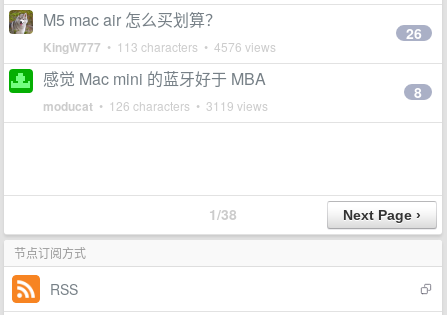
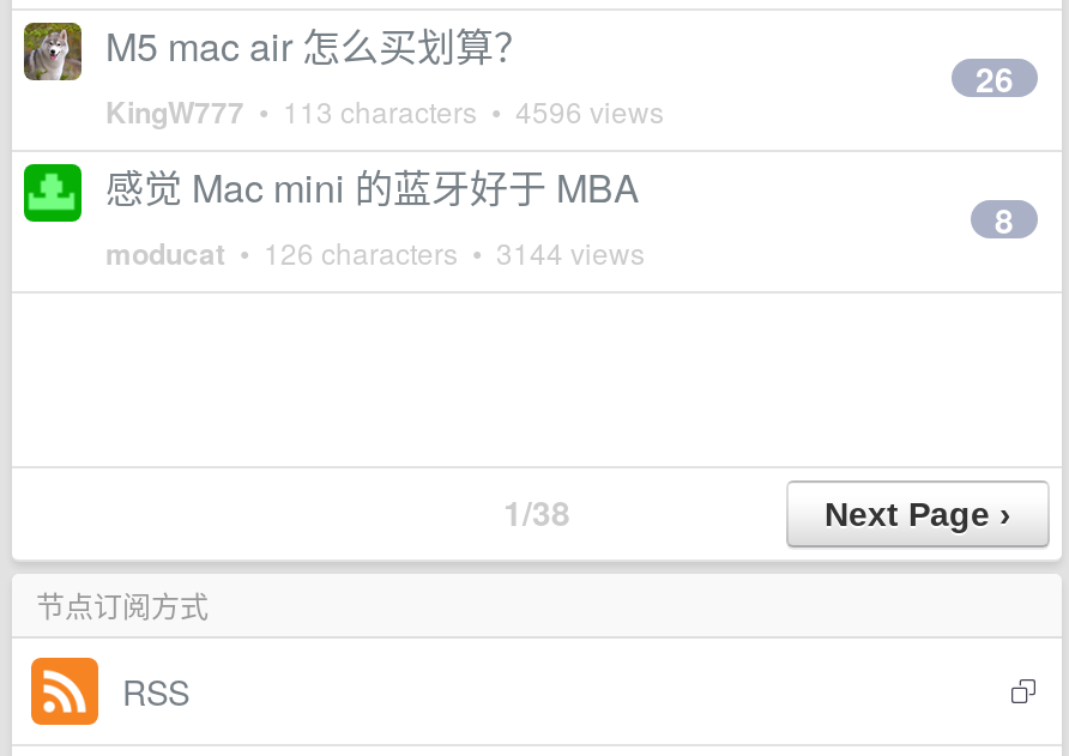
- KingW777 • 113 characters • 4576 views
+ KingW777 • 113 characters • 4596 views

- moducat • 126 characters • 3119 views
+ moducat • 126 characters • 3144 views
